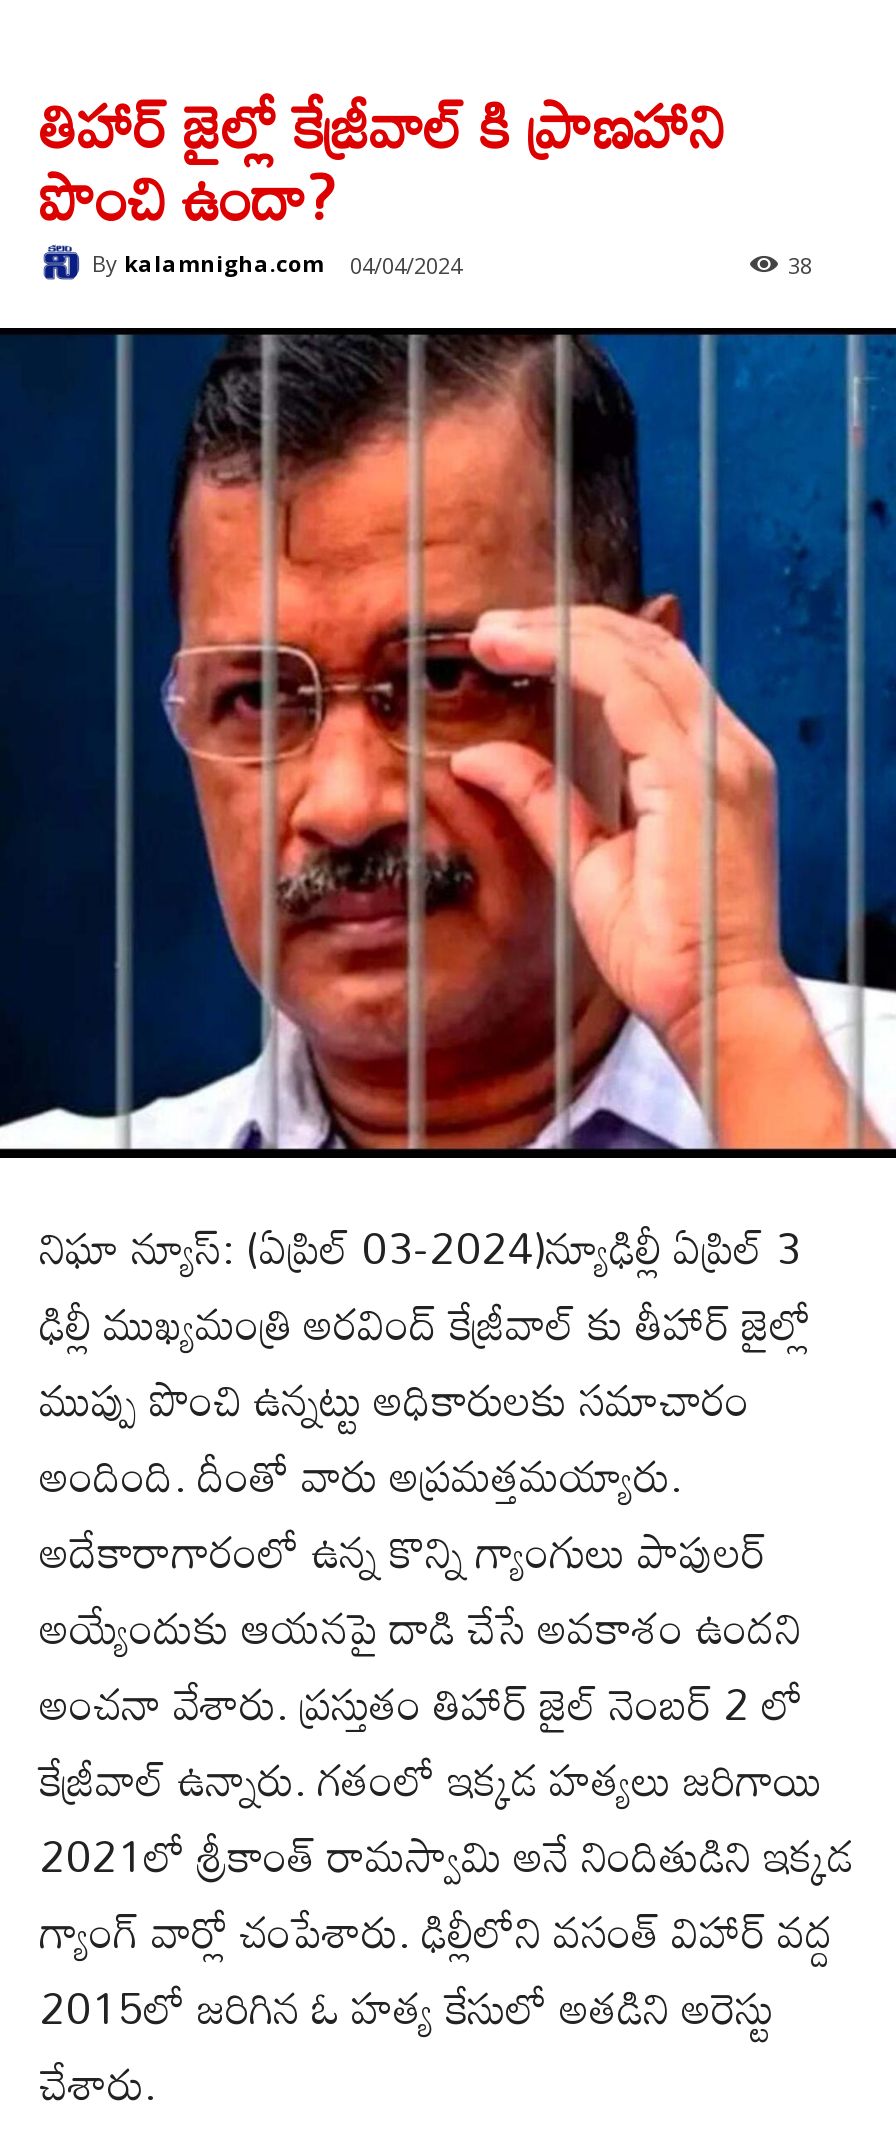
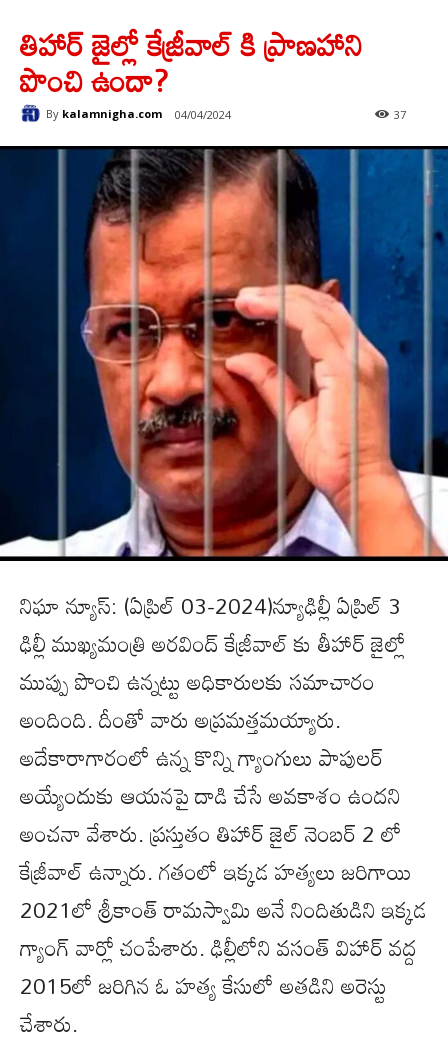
- 38
+ 37
